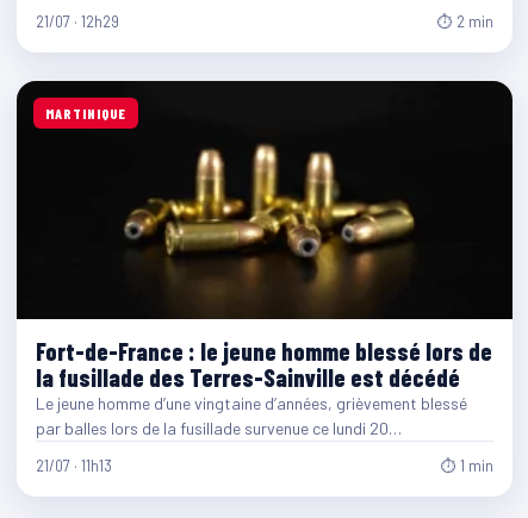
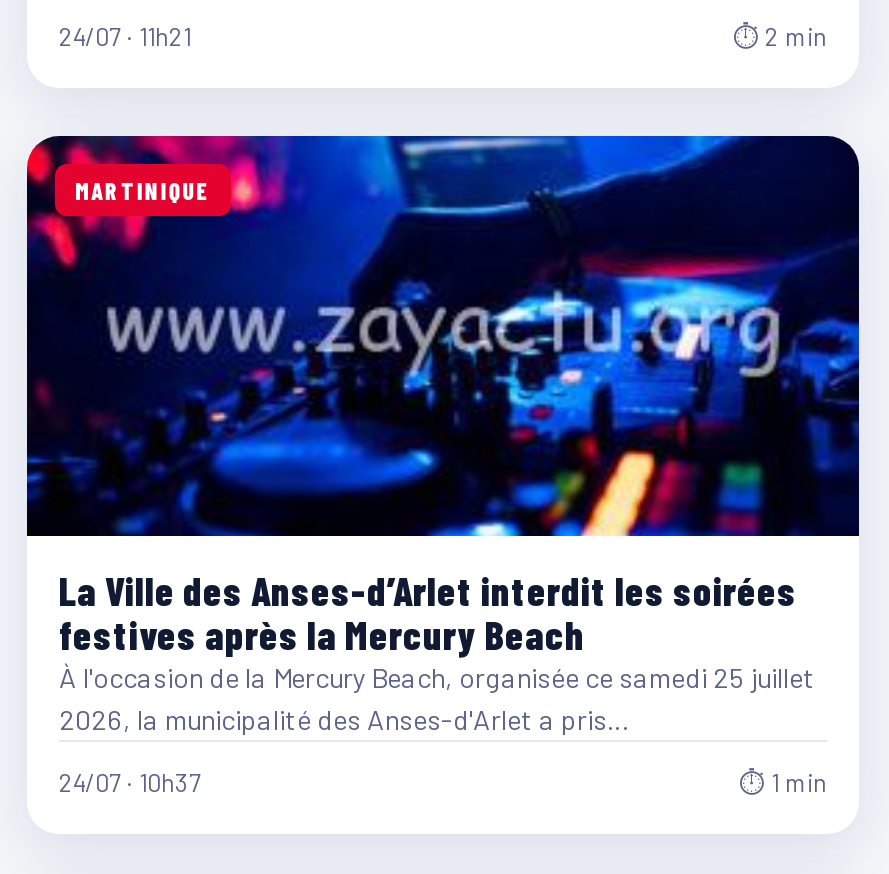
- 21/07 · 12h29
+ 24/07 · 11h21

- [image]
- Fort-de-France : le jeune homme blessé lors de
- la fusillade des Terres-Sainville est décédé
- Le jeune homme d’une vingtaine d’années, grièvement blessé
- par balles lors de la fusillade survenue ce lundi 20…
+ [image]
+ La Ville des Anses-d’Arlet interdit les soirées
+ festives après la Mercury Beach
+ À l'occasion de la Mercury Beach, organisée ce samedi 25 juillet
+ 2026, la municipalité des Anses-d'Arlet a pris…

- 21/07 · 11h13
+ 24/07 · 10h37
